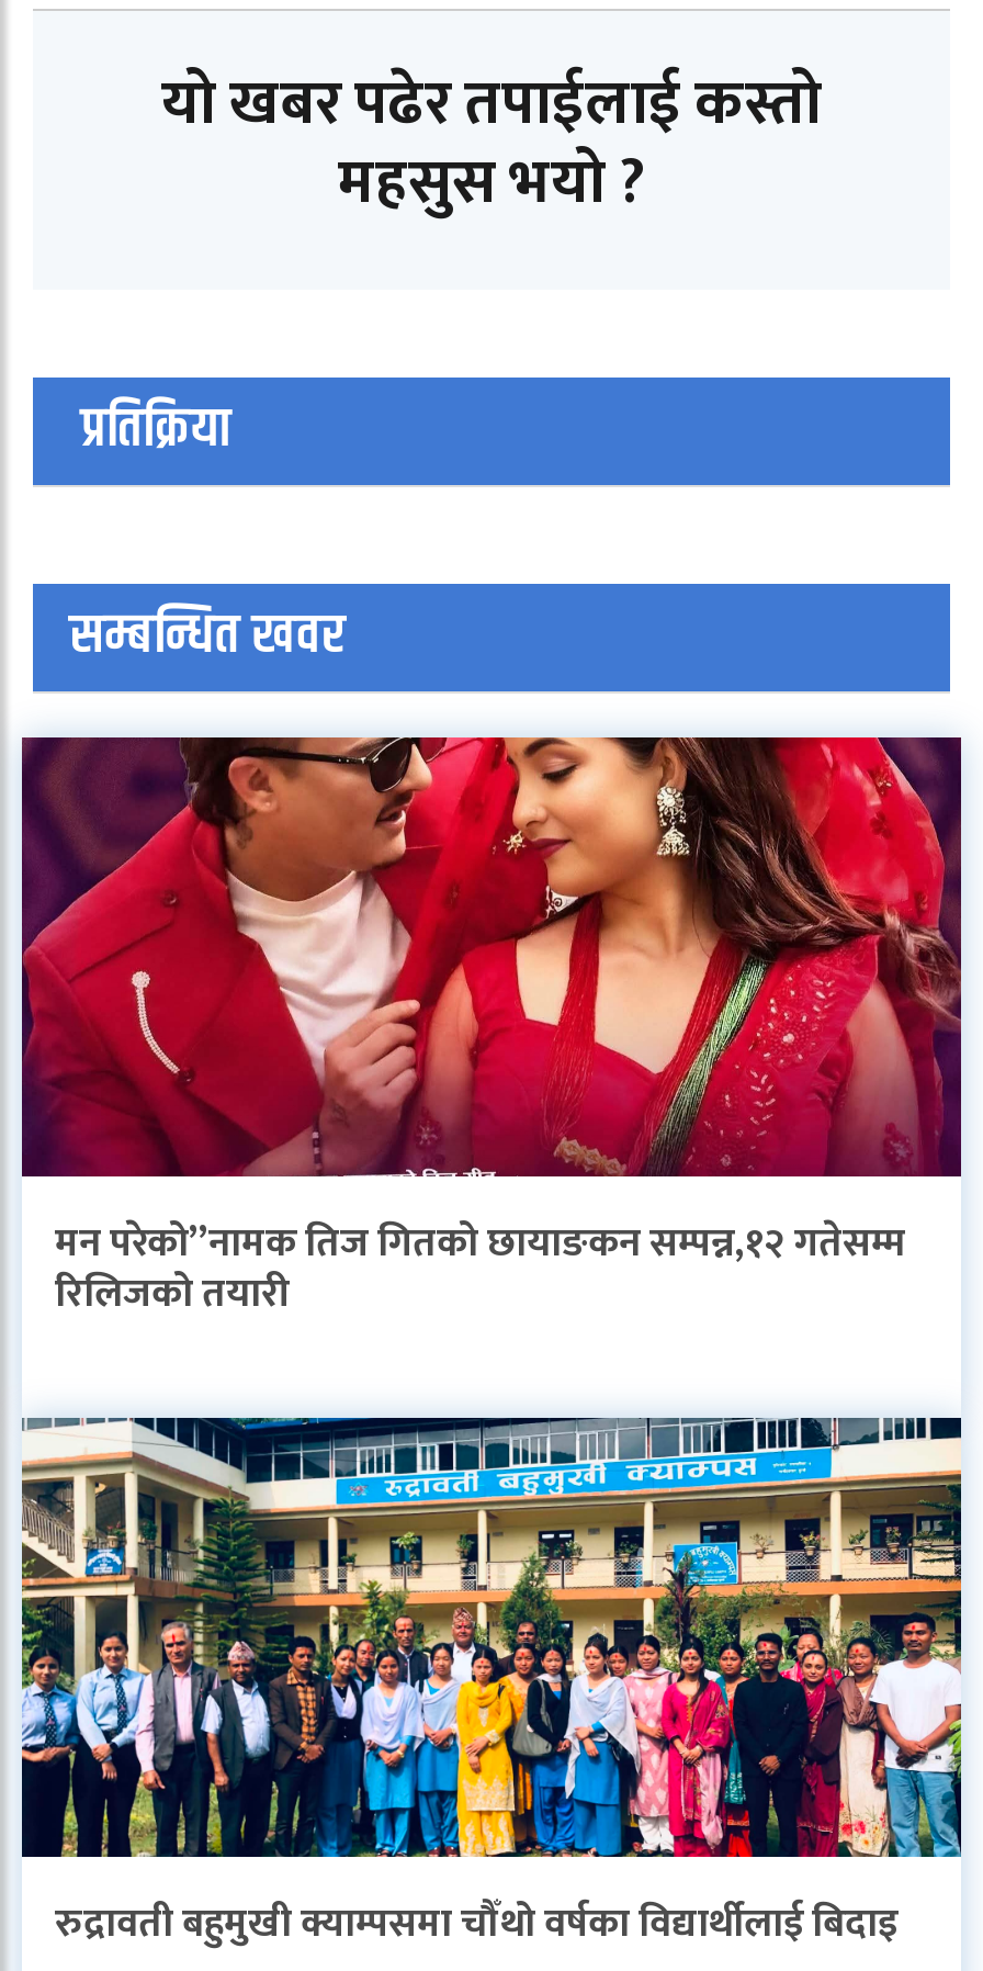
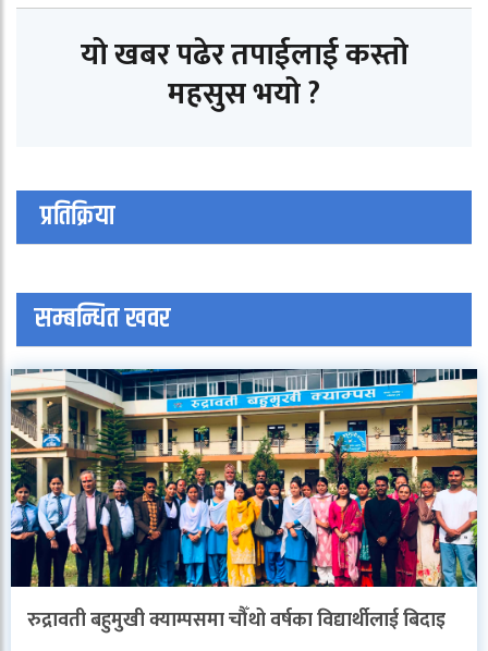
- [image]
- मन परेको”नामक तिज गितको छायाङकन सम्पन्न,१२ गतेसम्म
- रिलिजको तयारी
